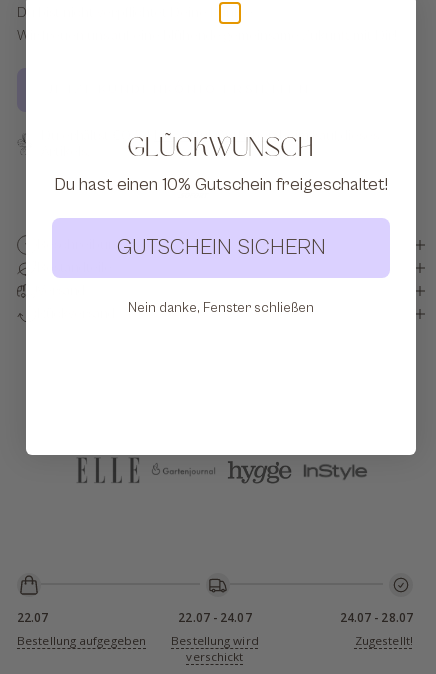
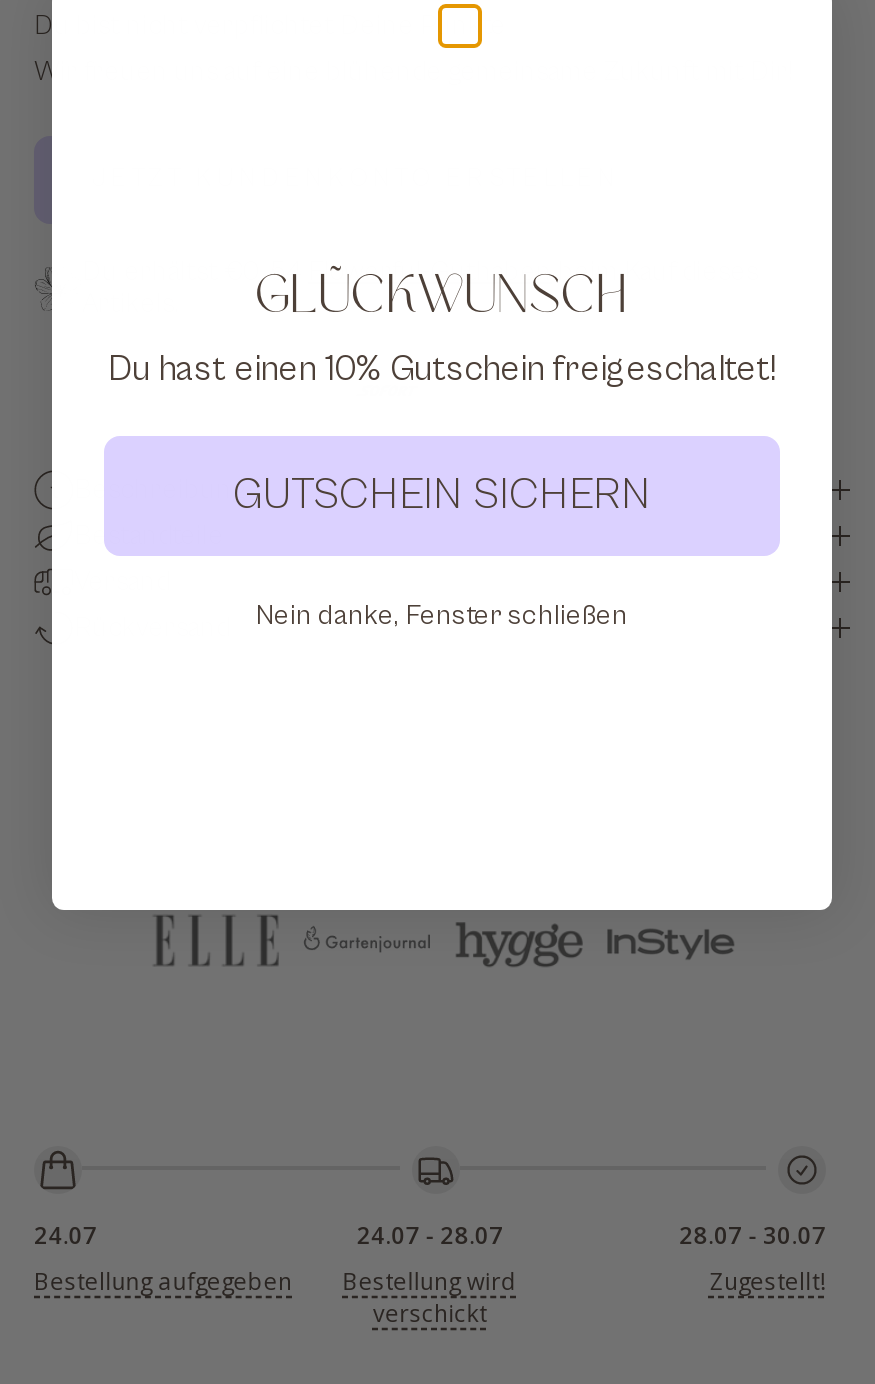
- 22.07
+ 24.07

- 22.07 - 24.07
+ 24.07 - 28.07

- 24.07 - 28.07
+ 28.07 - 30.07
